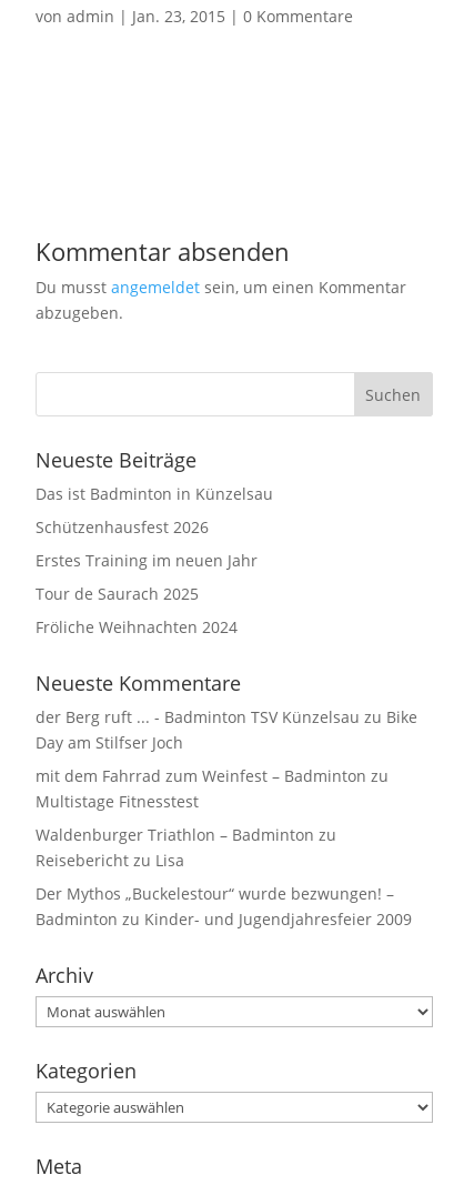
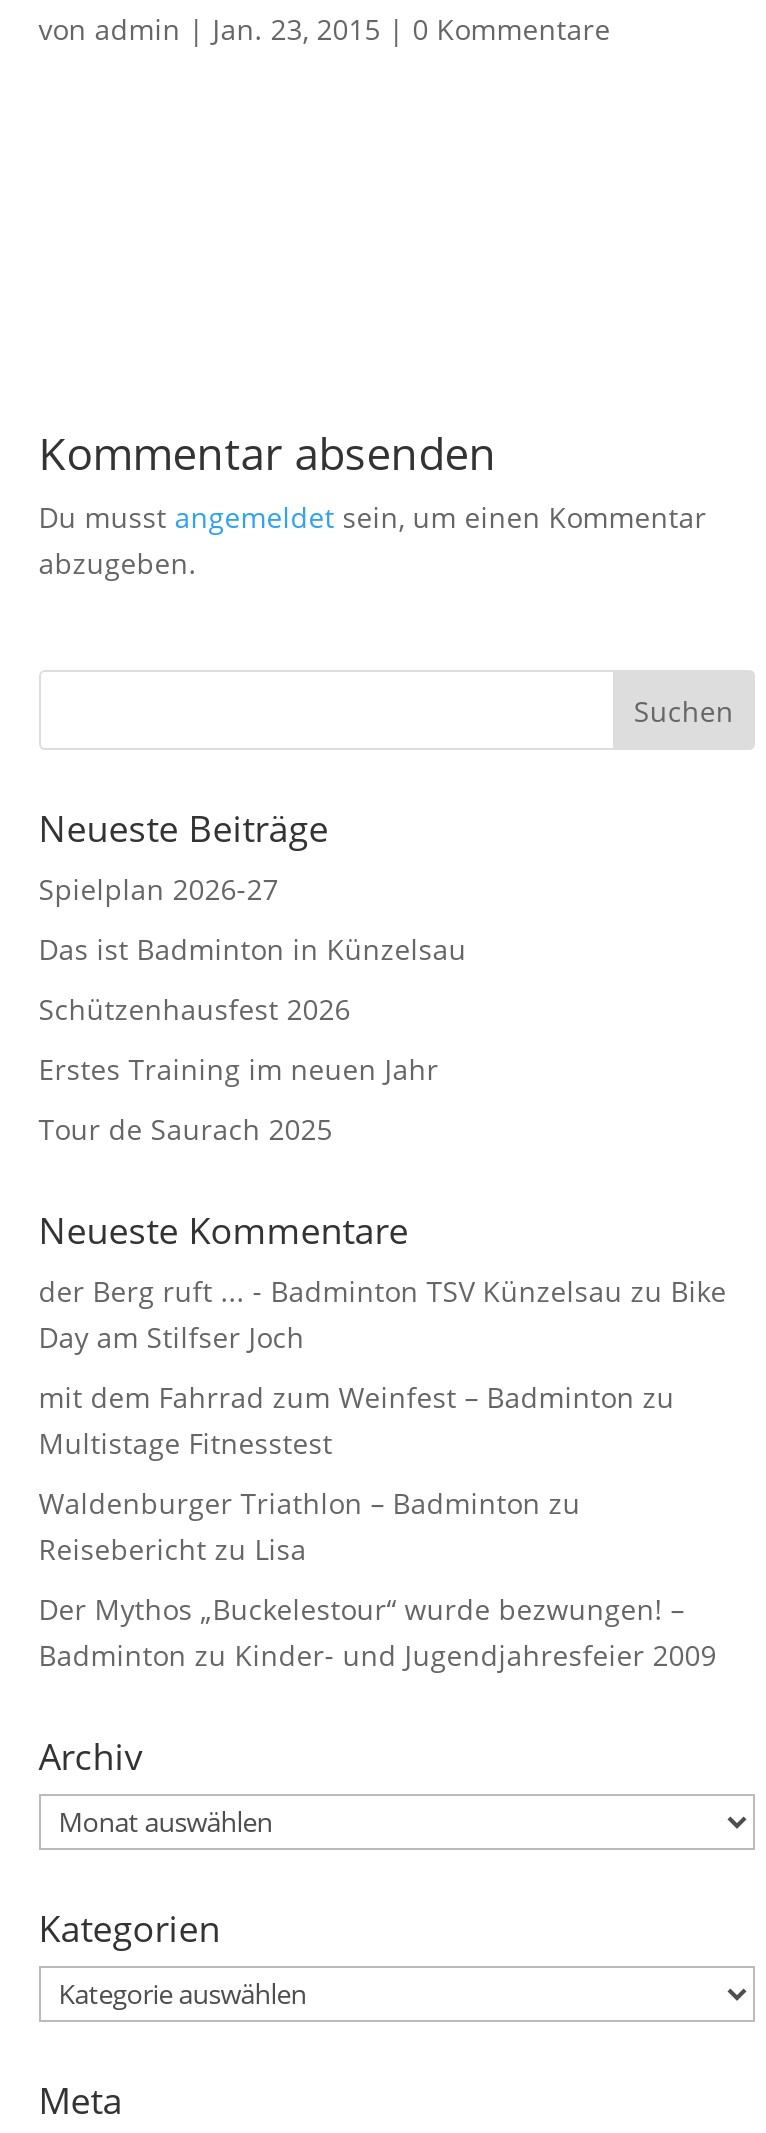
+ Spielplan 2026-27

moved down: Das ist Badminton in Künzelsau | Schützenhausfest 2026 | Erstes Training im neuen Jahr | Tour de Saurach 2025

- Fröliche Weihnachten 2024
